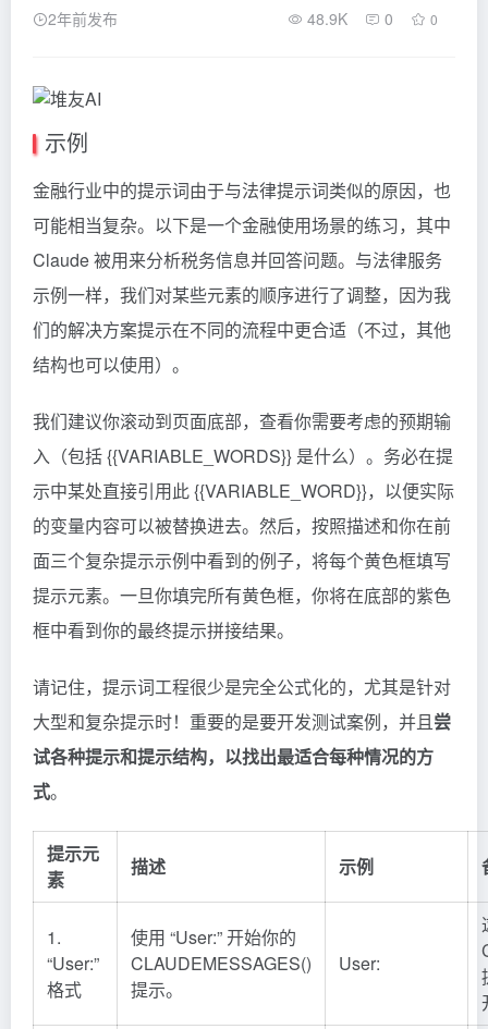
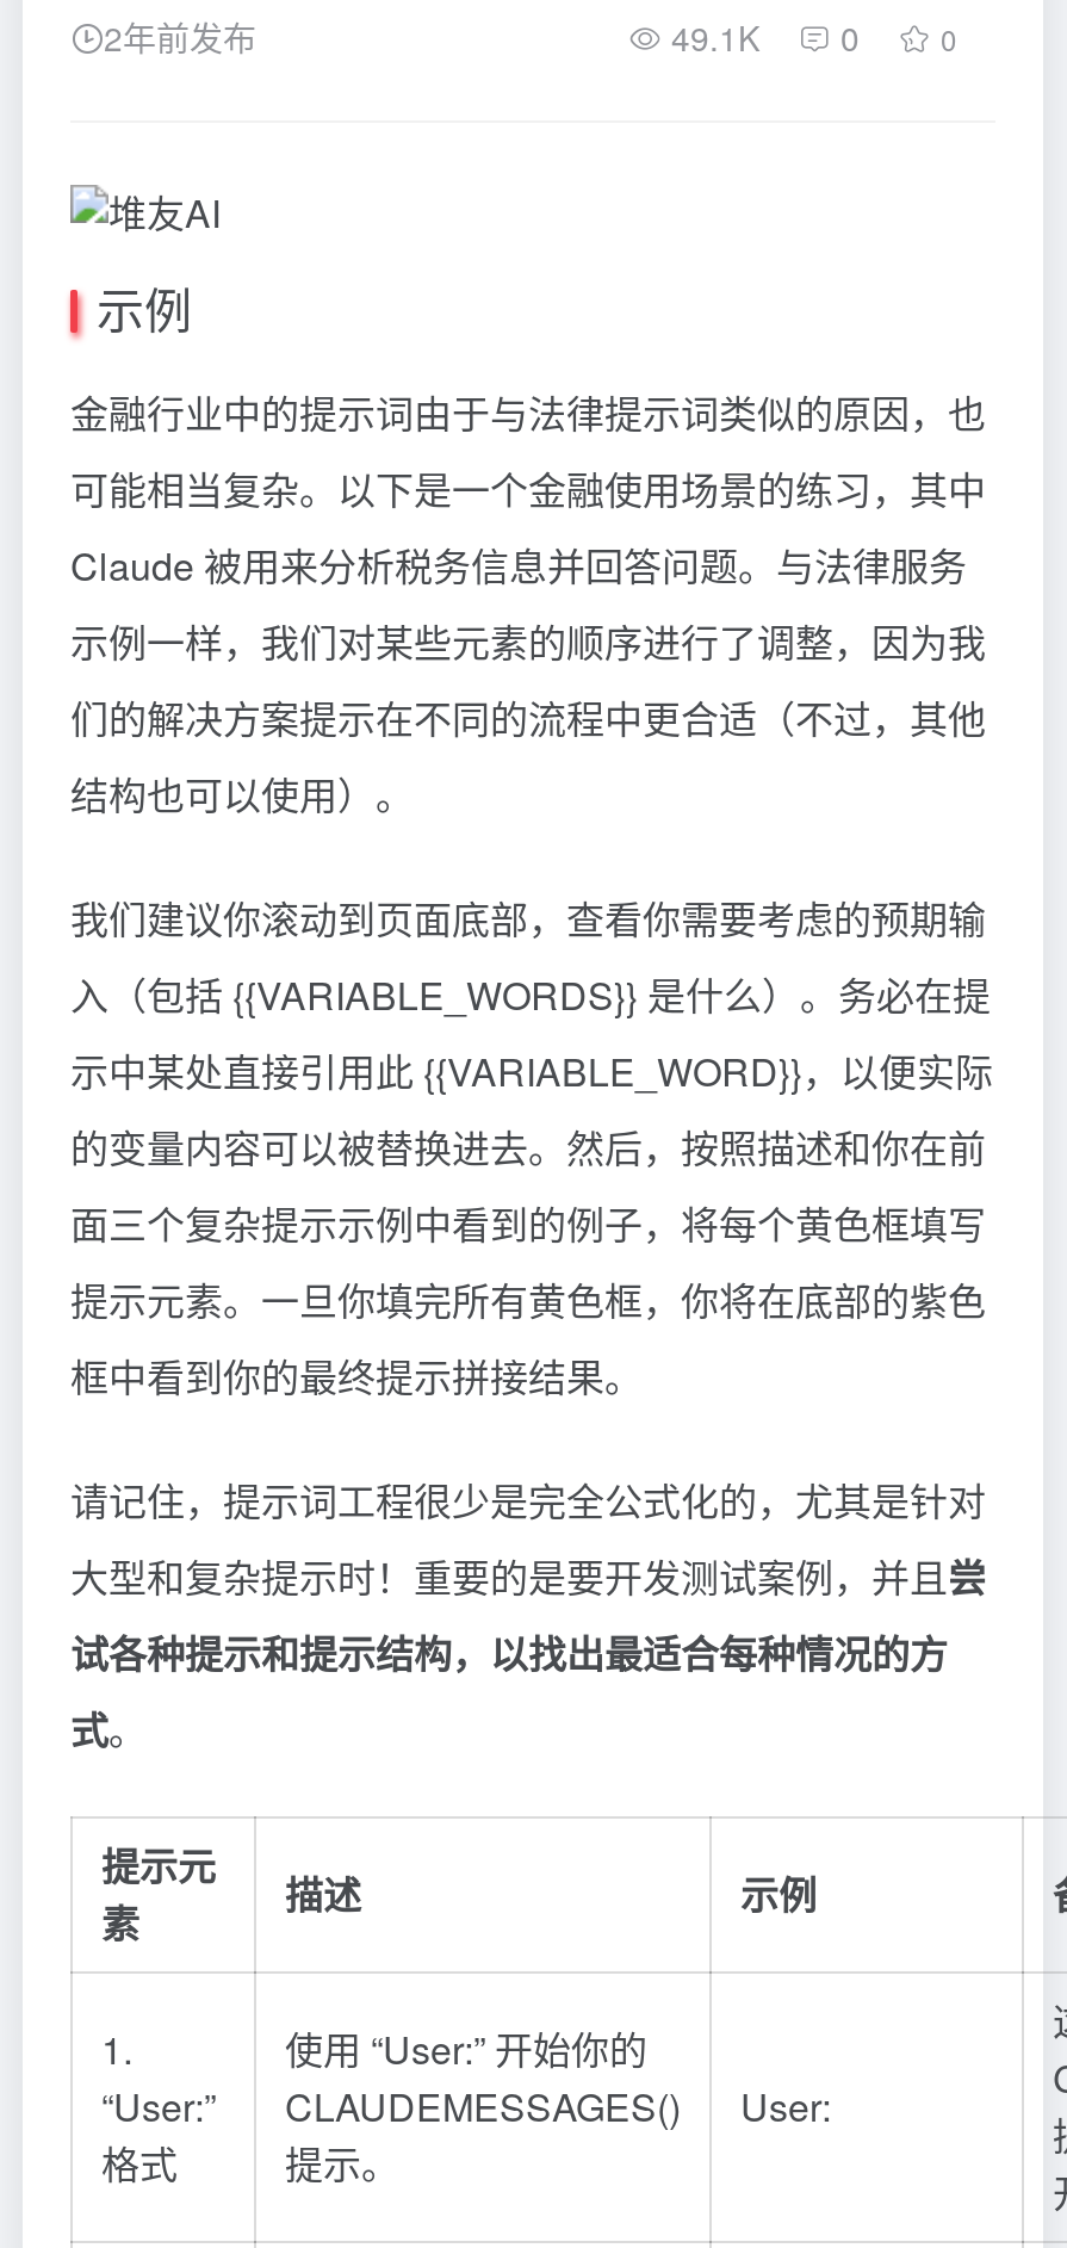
- 48.9K 0 0
+ 49.1K 0 0
